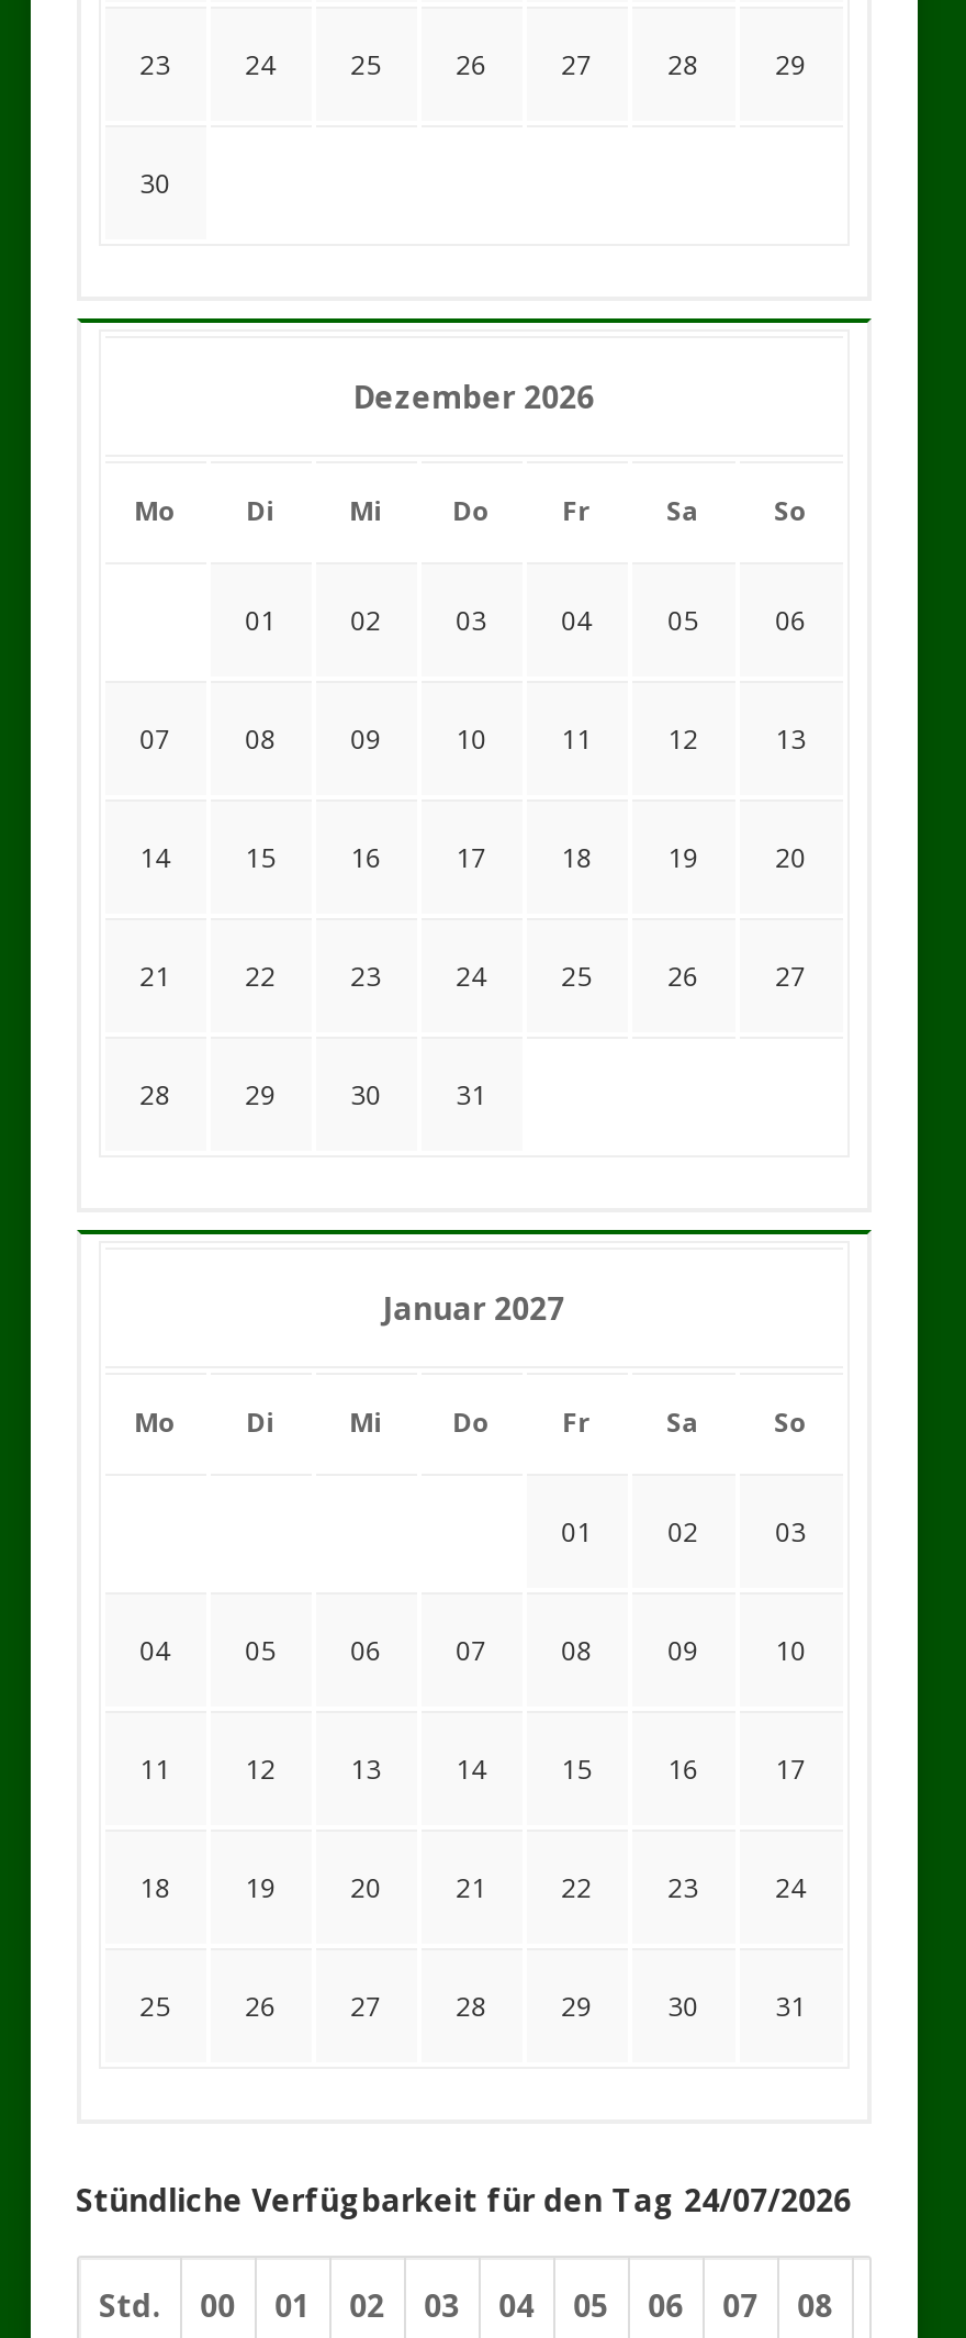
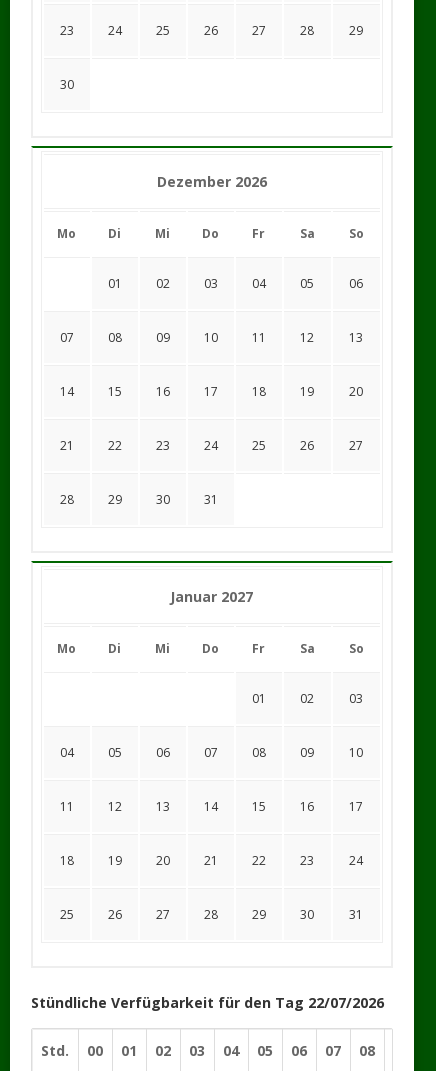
- Stündliche Verfügbarkeit für den Tag 24/07/2026
+ Stündliche Verfügbarkeit für den Tag 22/07/2026
